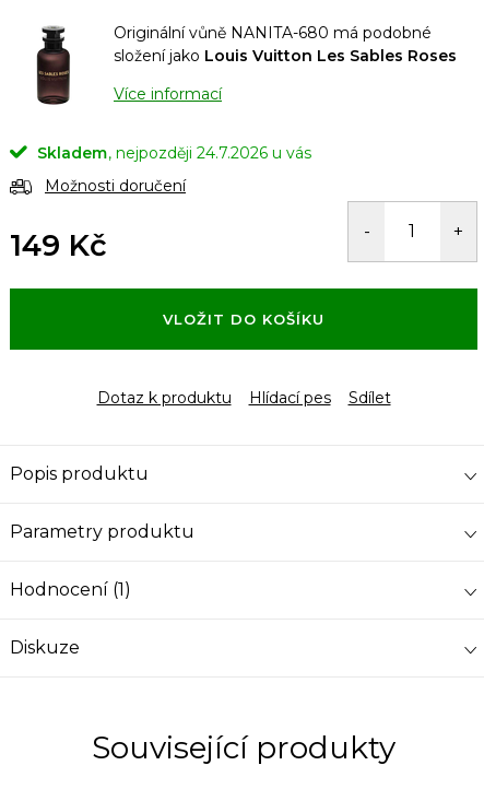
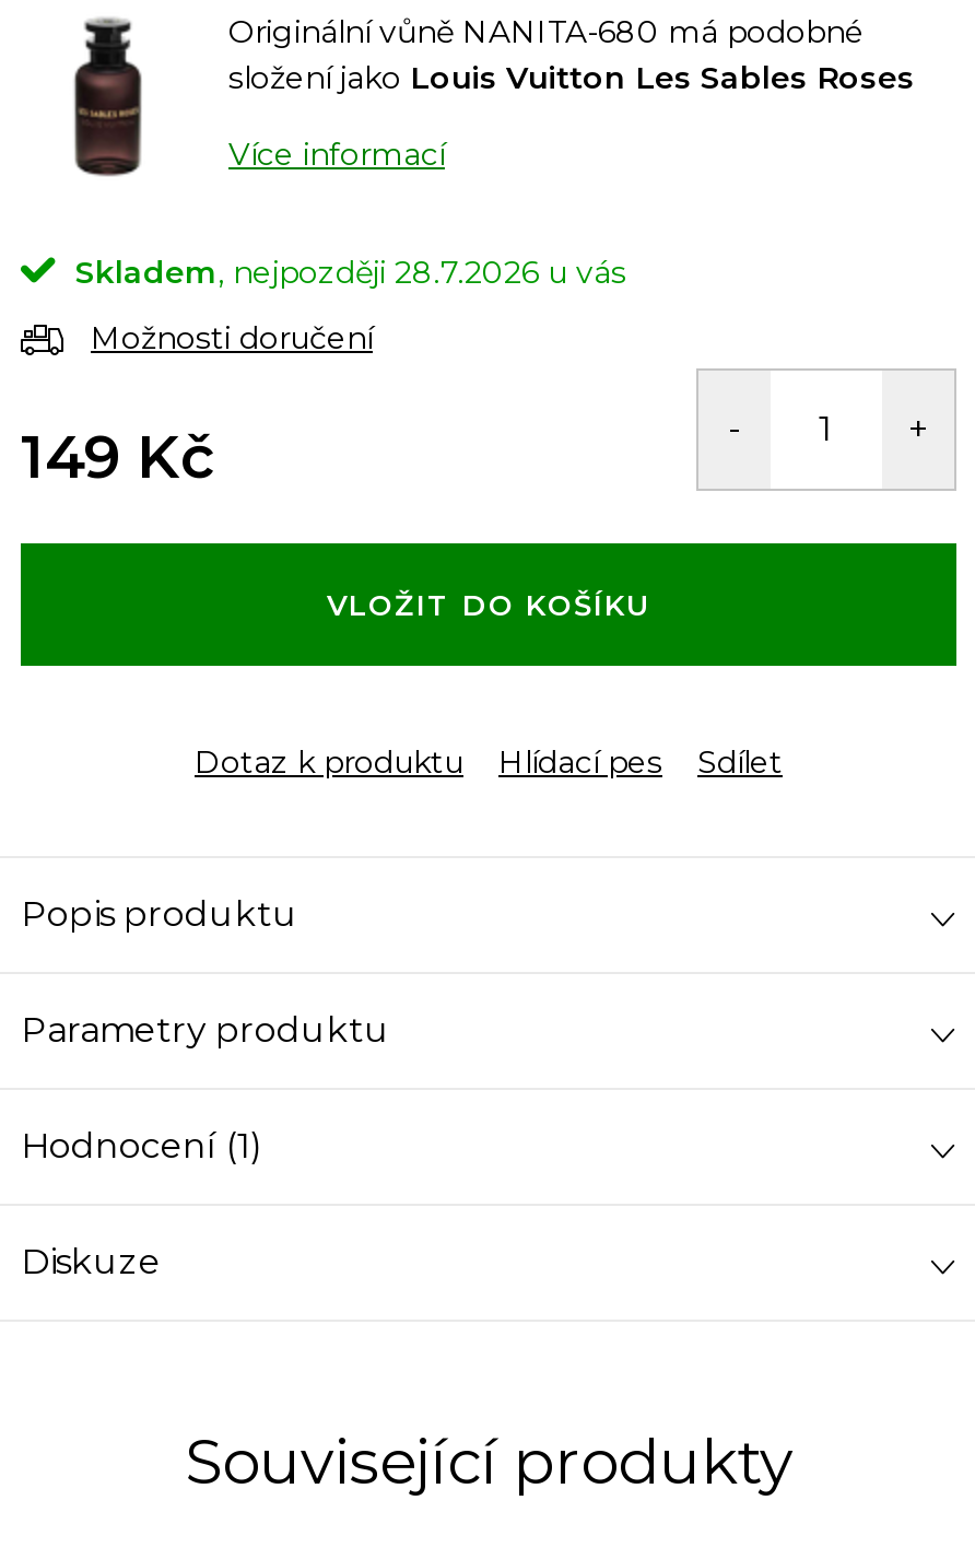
- 24.7.2026
+ 28.7.2026
